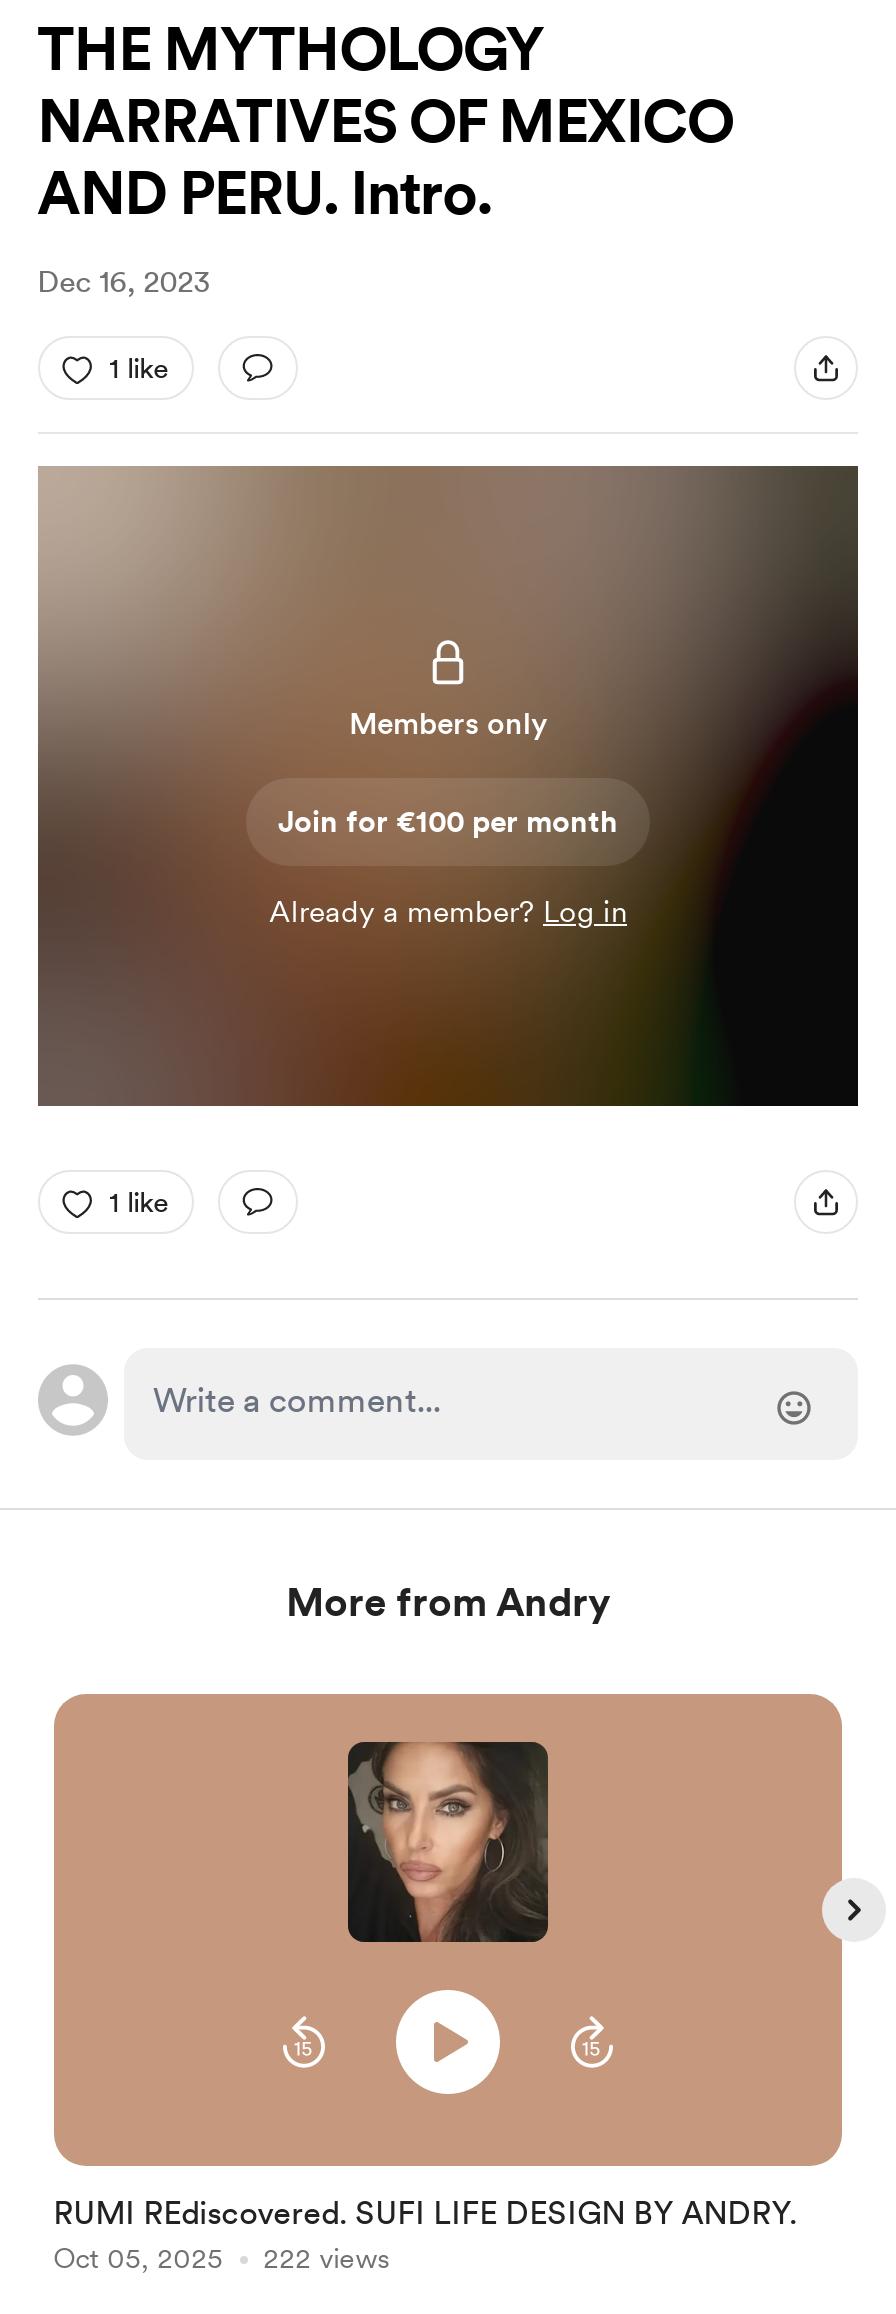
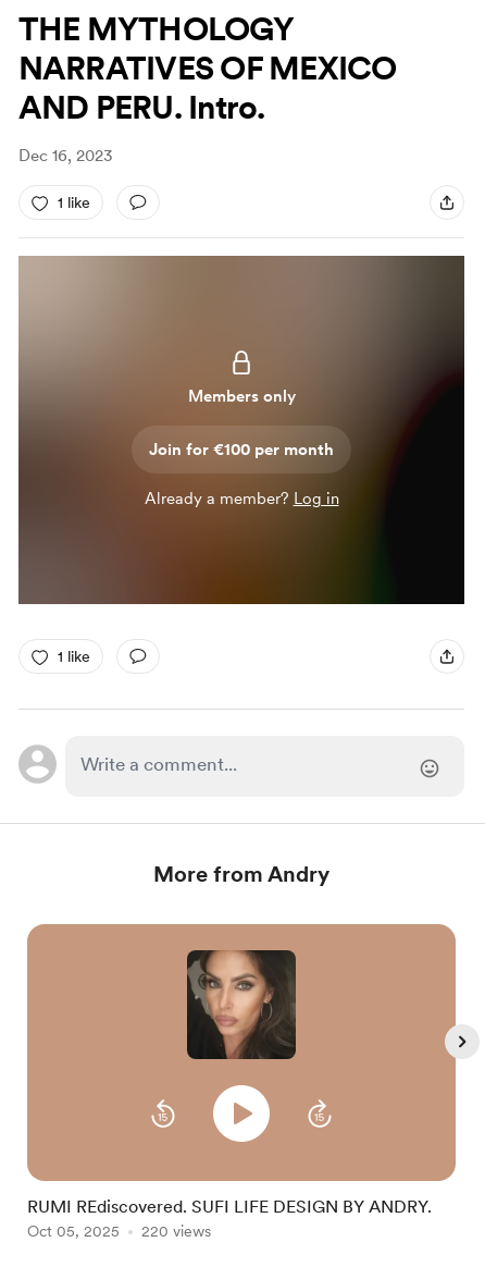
- Oct 05, 2025 222 views
+ Oct 05, 2025 220 views
